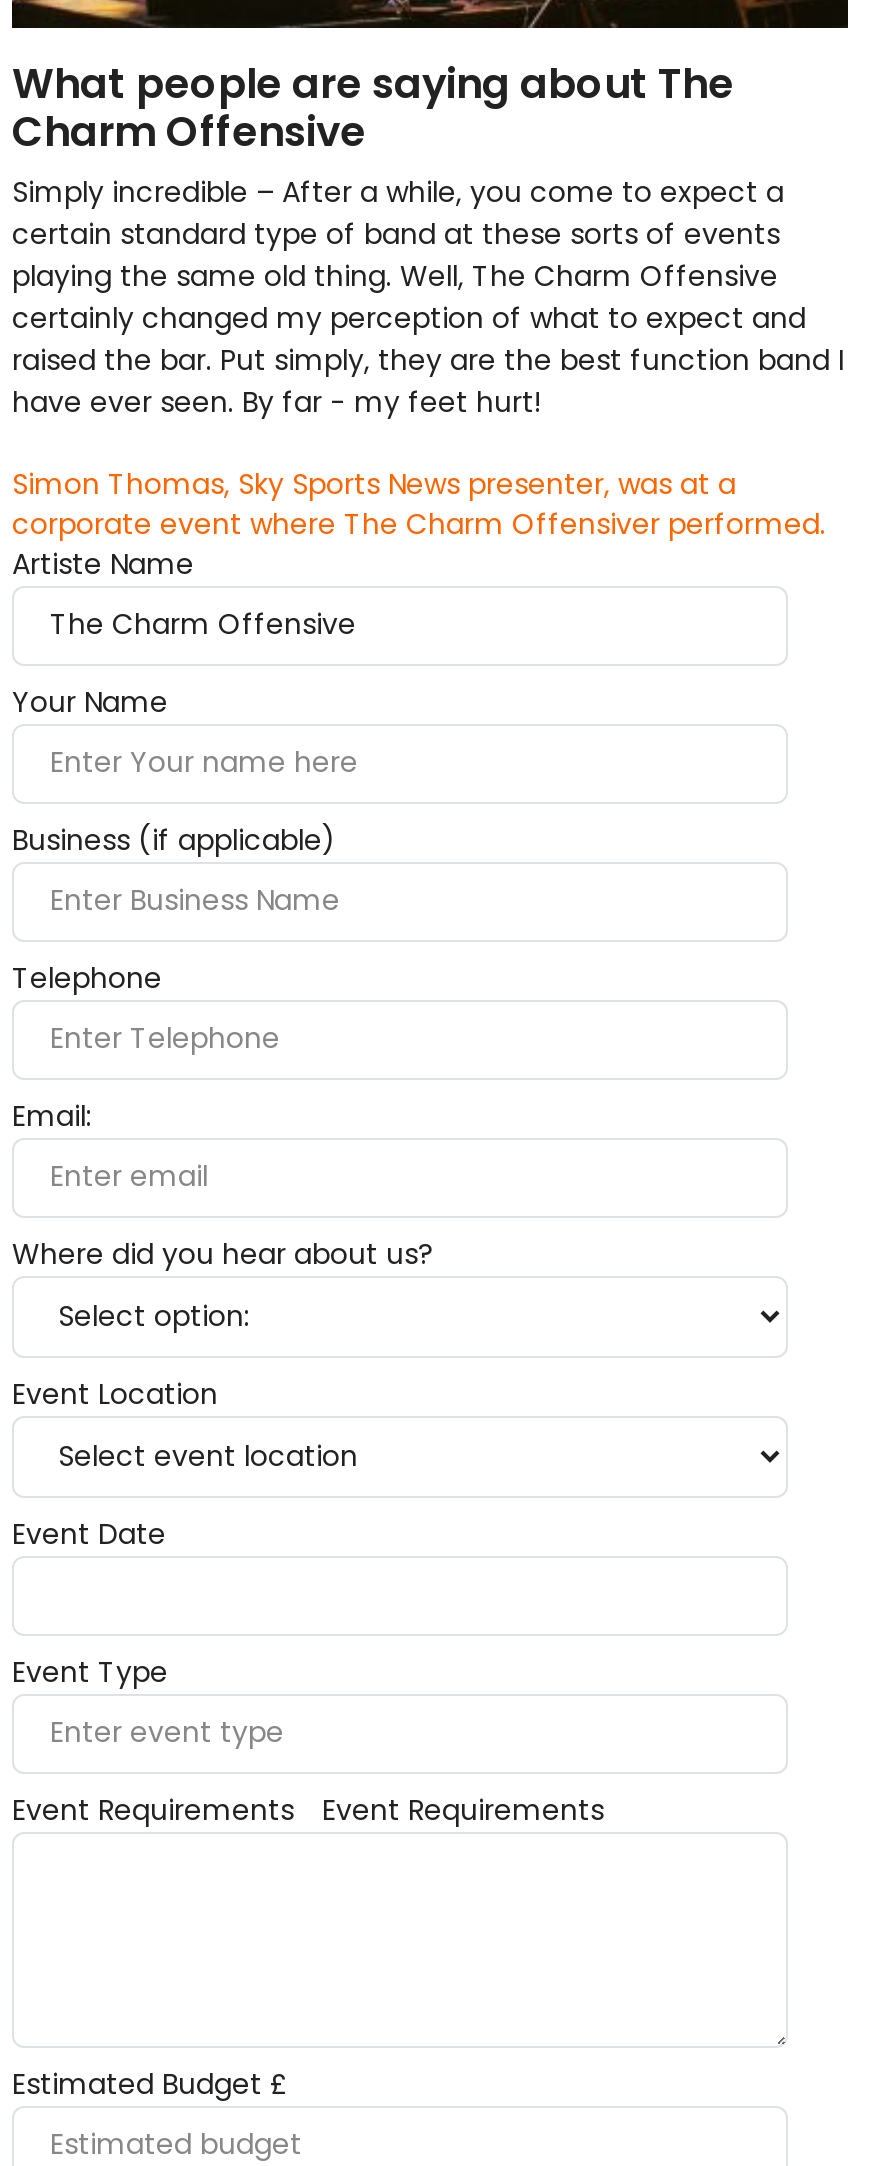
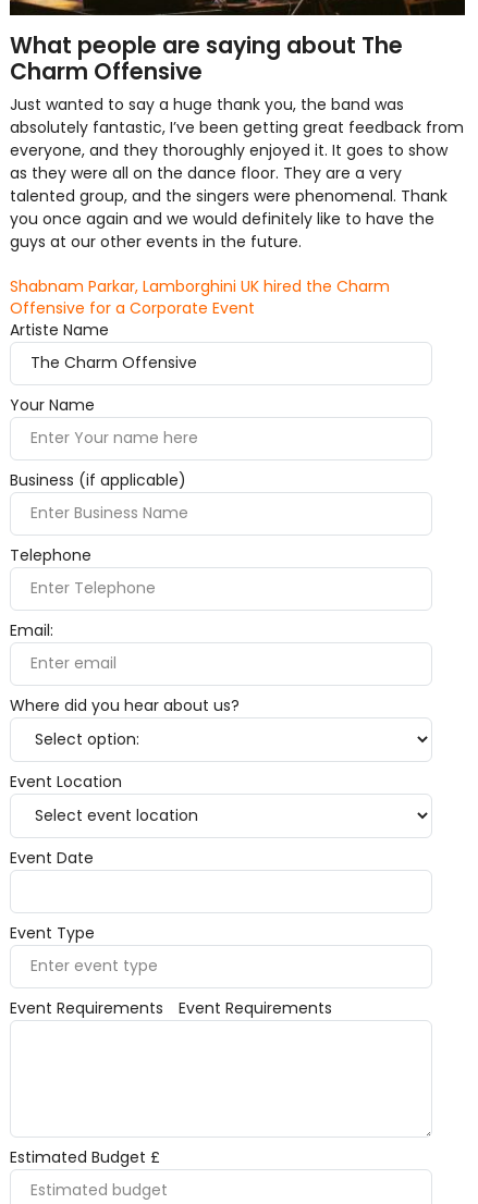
- Simply incredible – After a while, you come to expect a
- certain standard type of band at these sorts of events
- playing the same old thing. Well, The Charm Offensive
- certainly changed my perception of what to expect and
- raised the bar. Put simply, they are the best function band I
- have ever seen. By far - my feet hurt!
+ Just wanted to say a huge thank you, the band was
+ absolutely fantastic, I’ve been getting great feedback from
+ everyone, and they thoroughly enjoyed it. It goes to show
+ as they were all on the dance floor. They are a very
+ talented group, and the singers were phenomenal. Thank
+ you once again and we would definitely like to have the
+ guys at our other events in the future.

- Simon Thomas, Sky Sports News presenter, was at a
- corporate event where The Charm Offensiver performed.
+ Shabnam Parkar, Lamborghini UK hired the Charm
+ Offensive for a Corporate Event
